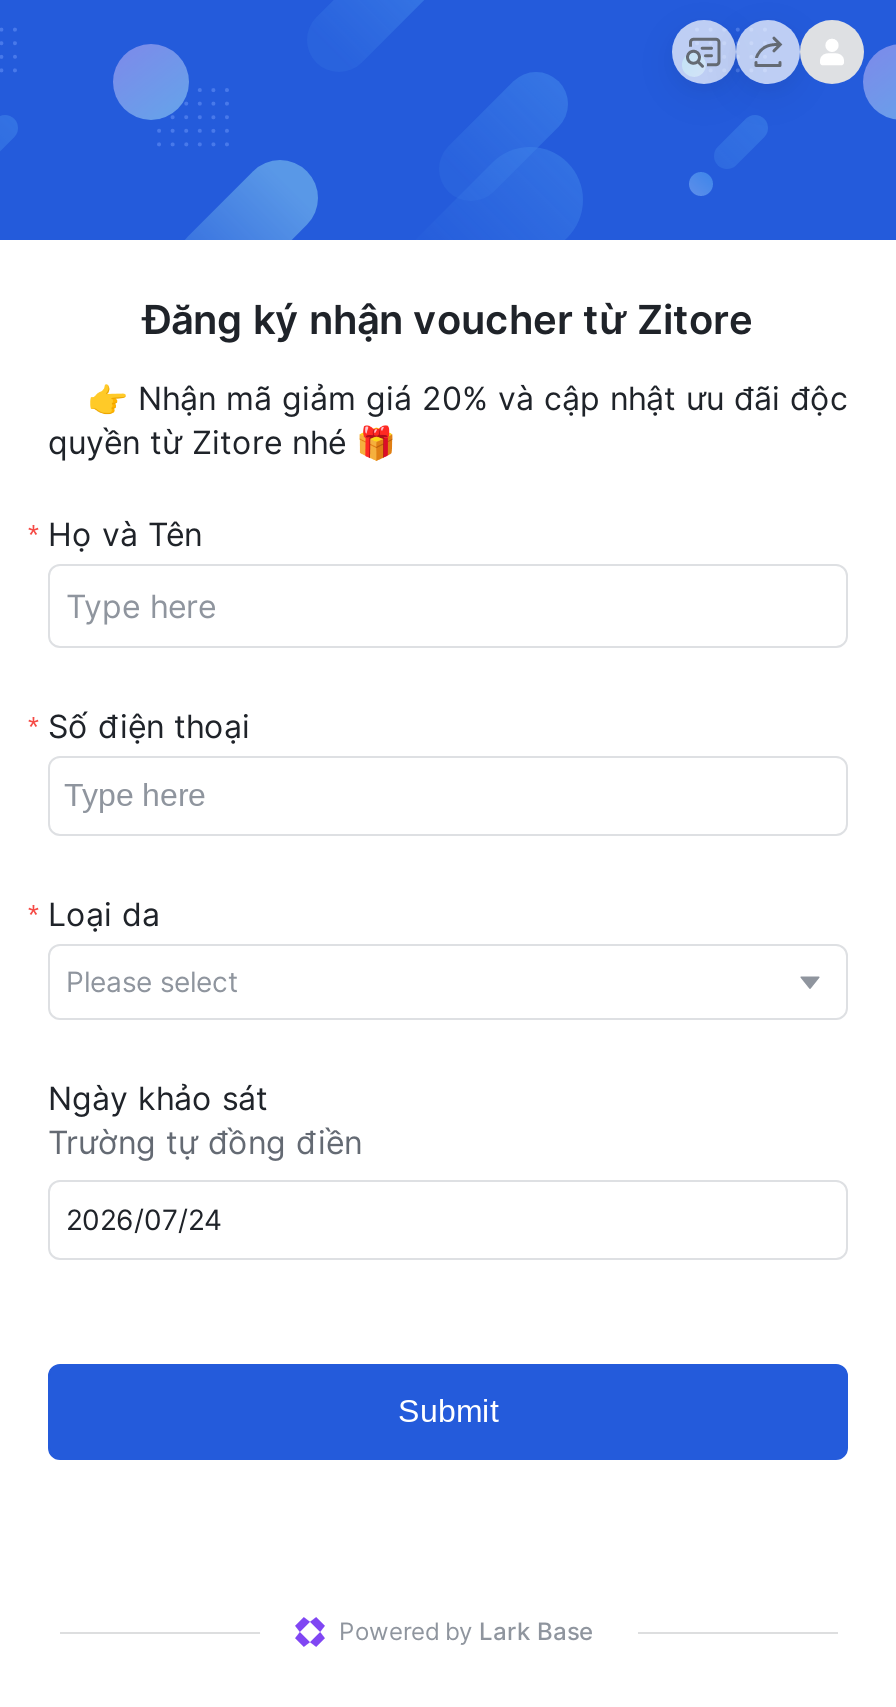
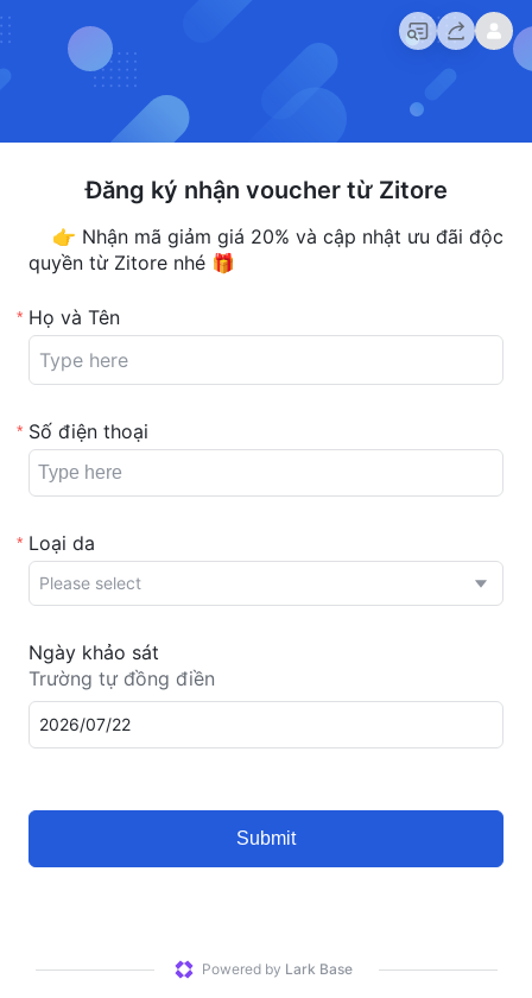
- 2026/07/24
+ 2026/07/22
